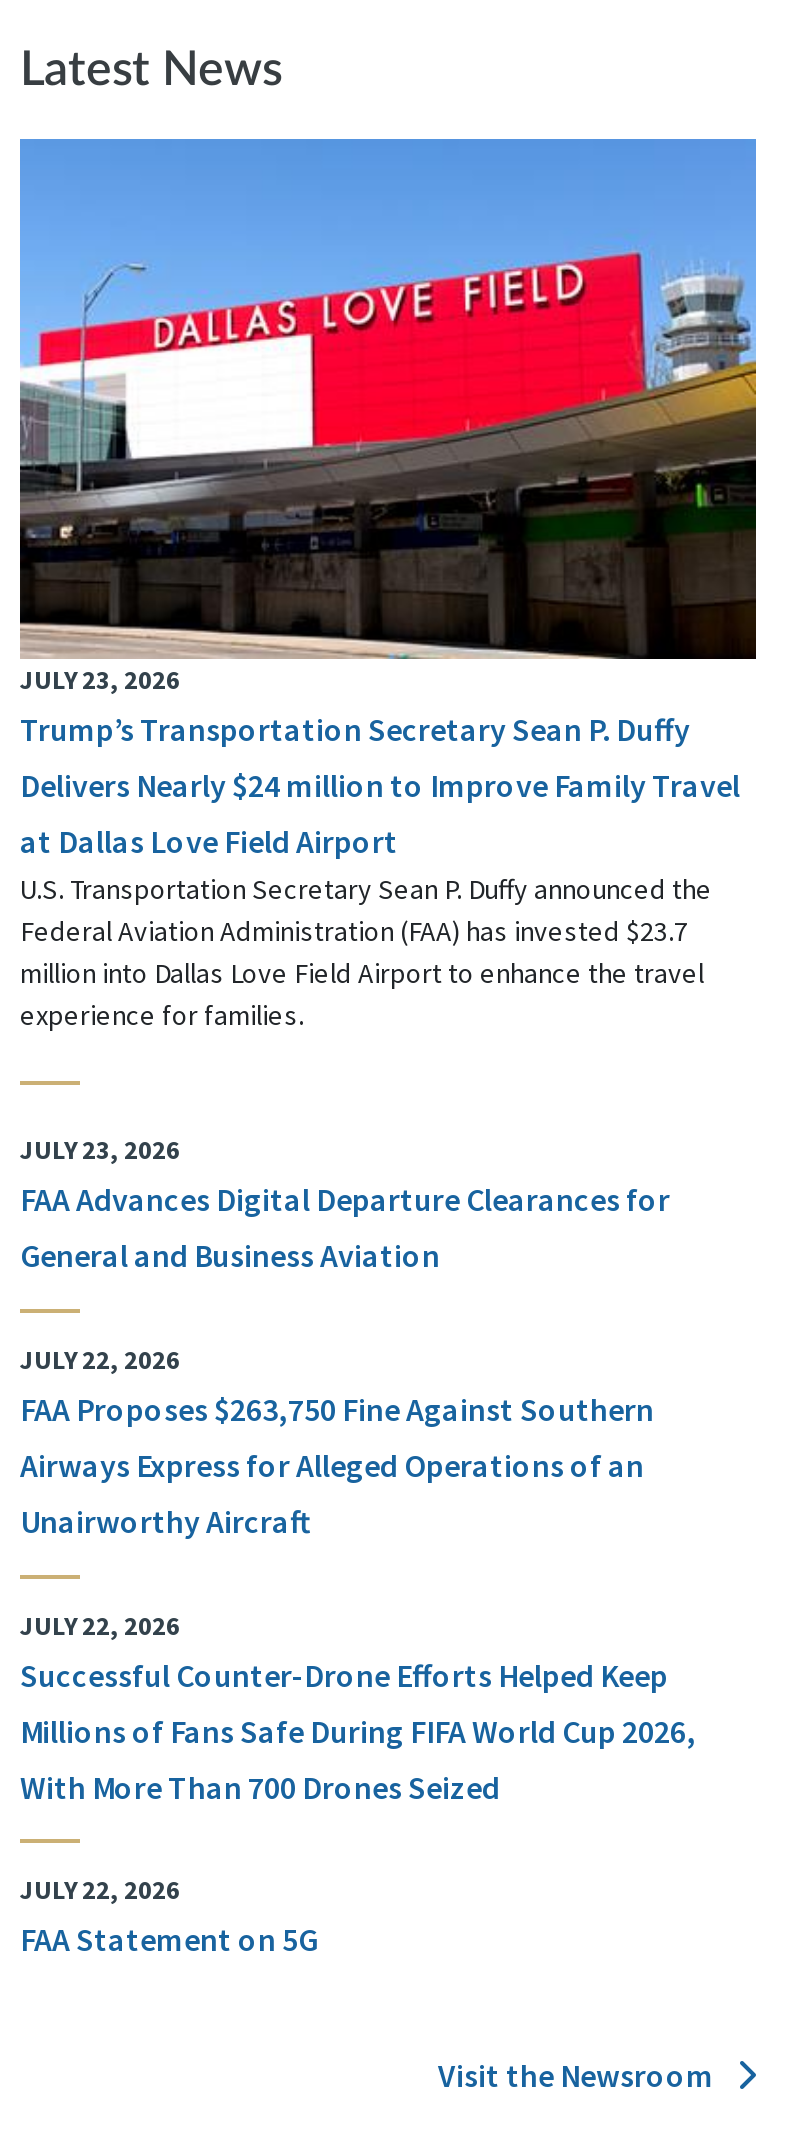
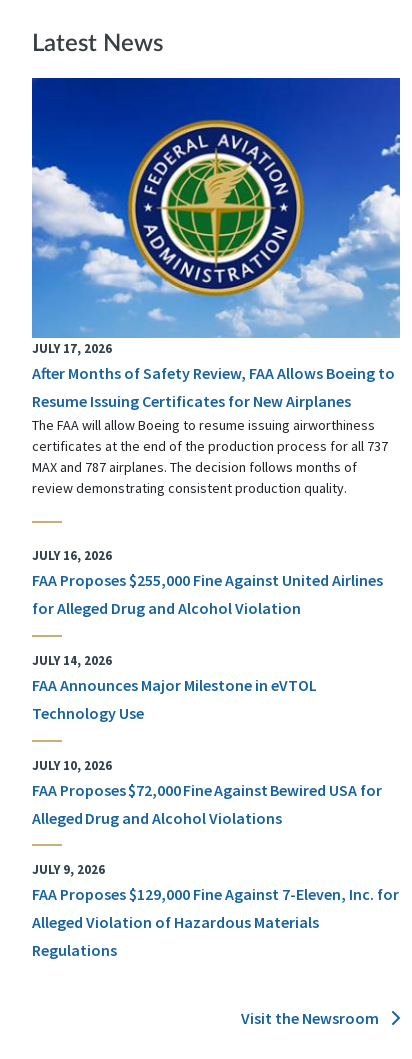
- [image]
- JULY 23, 2026
- Trump’s Transportation Secretary Sean P. Duffy
- Delivers Nearly $24 million to Improve Family Travel
- at Dallas Love Field Airport
- U.S. Transportation Secretary Sean P. Duffy announced the
- Federal Aviation Administration (FAA) has invested $23.7
- million into Dallas Love Field Airport to enhance the travel
- experience for families.
+ [image]
+ JULY 17, 2026
+ After Months of Safety Review, FAA Allows Boeing to
+ Resume Issuing Certificates for New Airplanes
+ The FAA will allow Boeing to resume issuing airworthiness
+ certificates at the end of the production process for all 737
+ MAX and 787 airplanes. The decision follows months of
+ review demonstrating consistent production quality.

- JULY 23, 2026
- FAA Advances Digital Departure Clearances for
- General and Business Aviation
+ JULY 16, 2026
+ FAA Proposes $255,000 Fine Against United Airlines
+ for Alleged Drug and Alcohol Violation

- JULY 22, 2026
- FAA Proposes $263,750 Fine Against Southern
- Airways Express for Alleged Operations of an
- Unairworthy Aircraft
+ JULY 14, 2026
+ FAA Announces Major Milestone in eVTOL
+ Technology Use

- JULY 22, 2026
- Successful Counter-Drone Efforts Helped Keep
- Millions of Fans Safe During FIFA World Cup 2026,
- With More Than 700 Drones Seized
+ JULY 10, 2026
+ FAA Proposes $72,000 Fine Against Bewired USA for
+ Alleged Drug and Alcohol Violations

- JULY 22, 2026
- FAA Statement on 5G
+ JULY 9, 2026
+ FAA Proposes $129,000 Fine Against 7-Eleven, Inc. for
+ Alleged Violation of Hazardous Materials
+ Regulations
